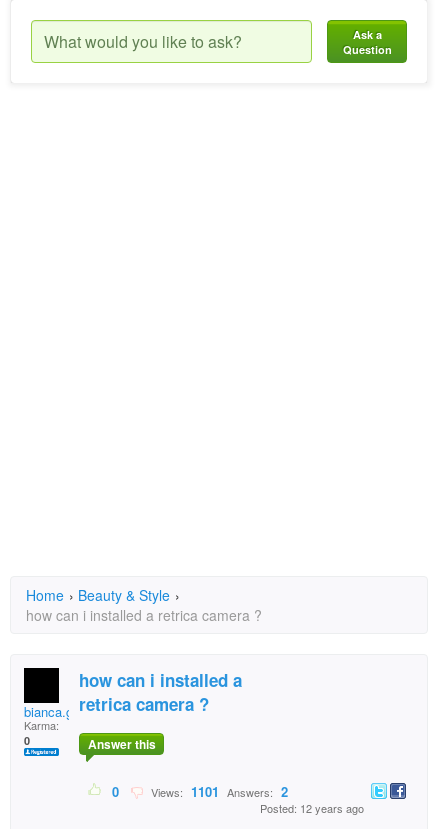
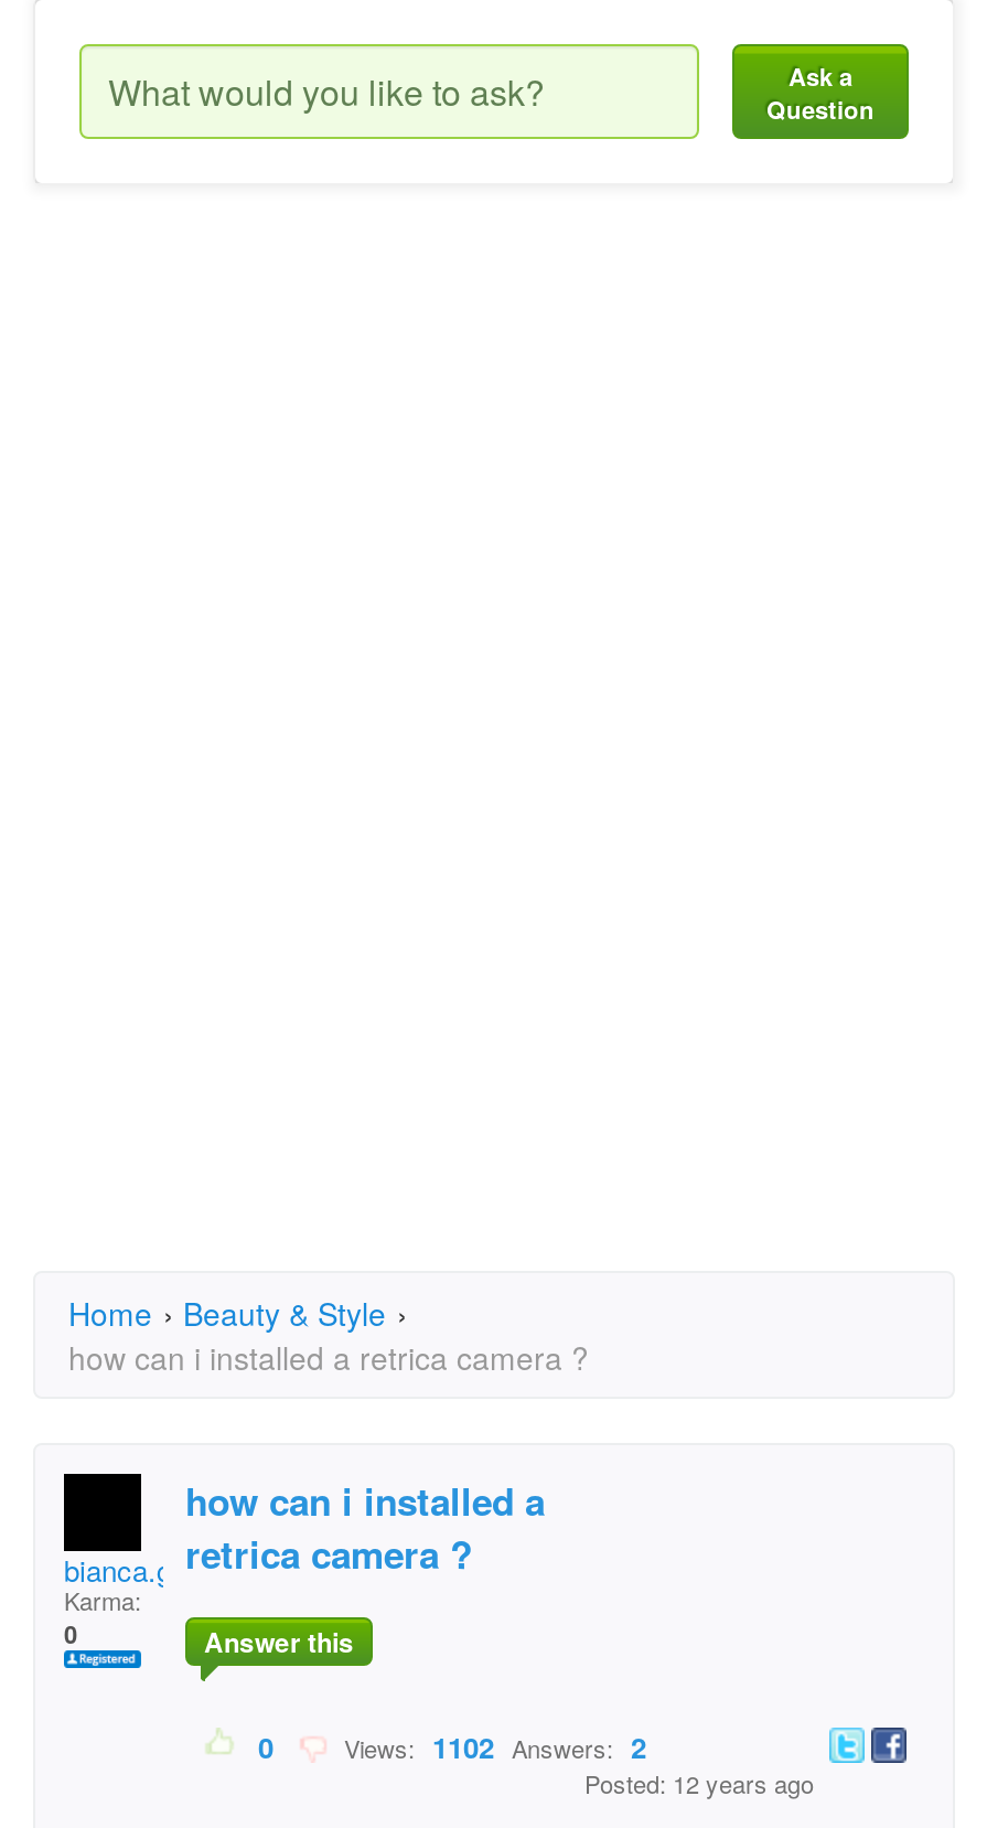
- Views: 1101 Answers: 2
+ Views: 1102 Answers: 2
